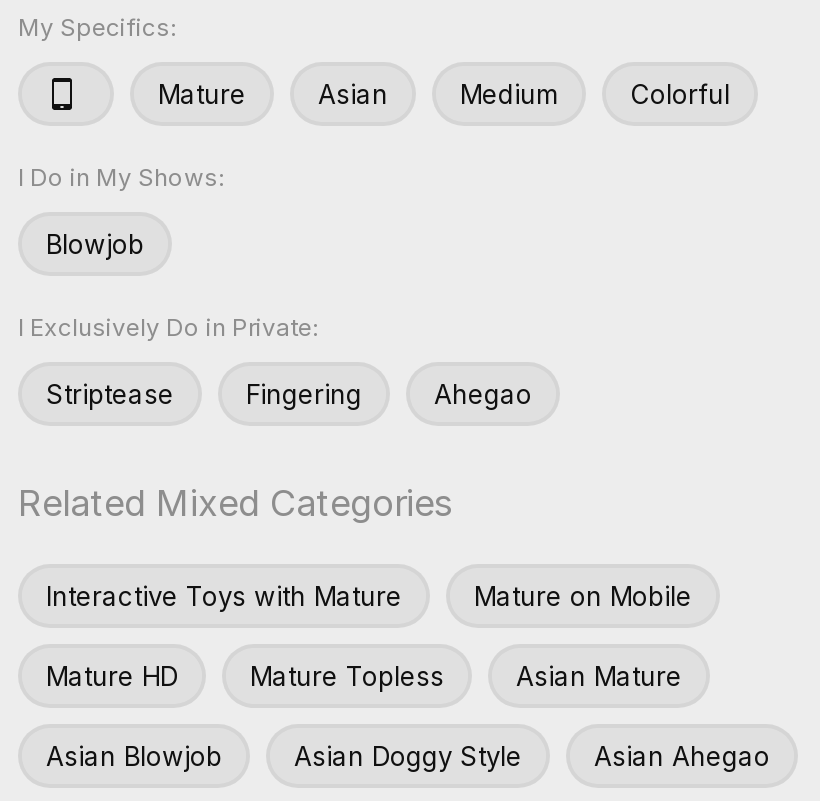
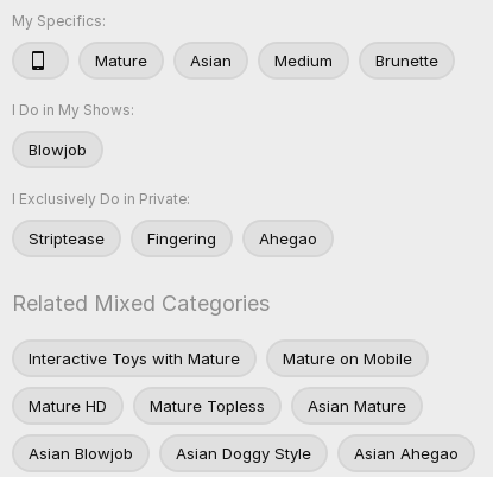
- Colorful
+ Brunette
